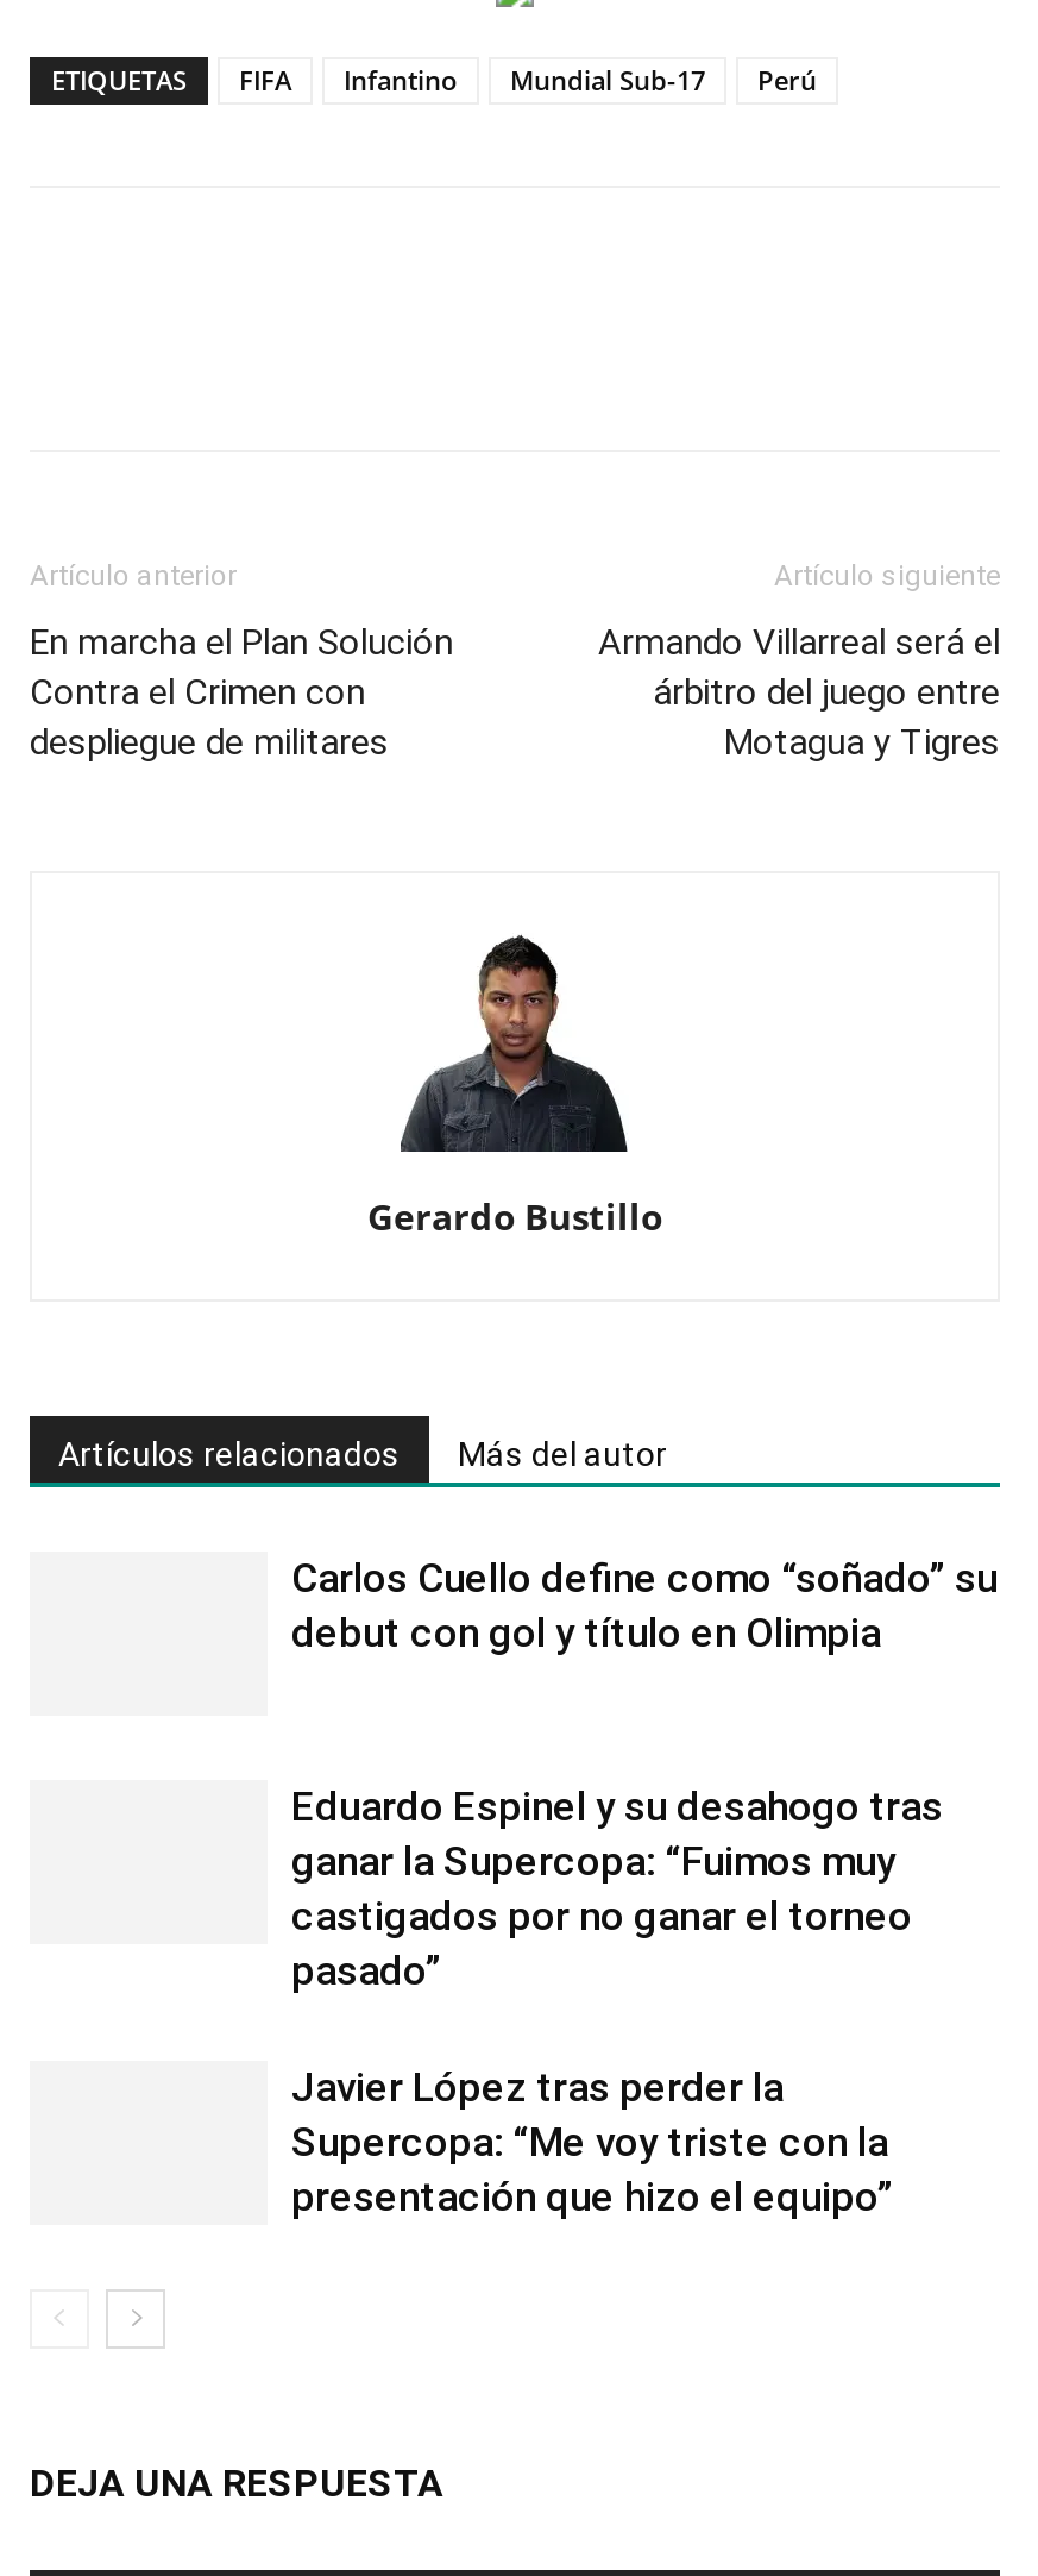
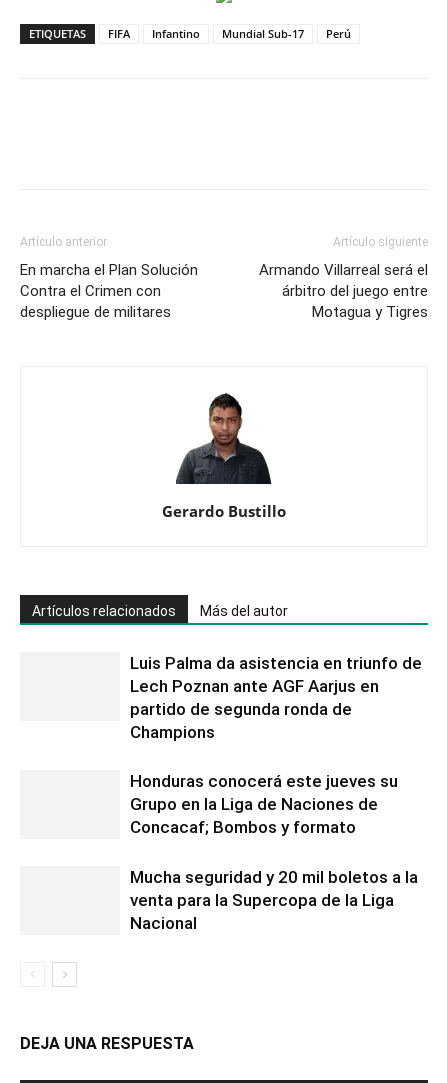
- Carlos Cuello define como “soñado” su
- debut con gol y título en Olimpia
+ Luis Palma da asistencia en triunfo de
+ Lech Poznan ante AGF Aarjus en
+ partido de segunda ronda de
+ Champions

- Eduardo Espinel y su desahogo tras
- ganar la Supercopa: “Fuimos muy
- castigados por no ganar el torneo
- pasado”
+ Honduras conocerá este jueves su
+ Grupo en la Liga de Naciones de
+ Concacaf; Bombos y formato

- Javier López tras perder la
- Supercopa: “Me voy triste con la
- presentación que hizo el equipo”
+ Mucha seguridad y 20 mil boletos a la
+ venta para la Supercopa de la Liga
+ Nacional
